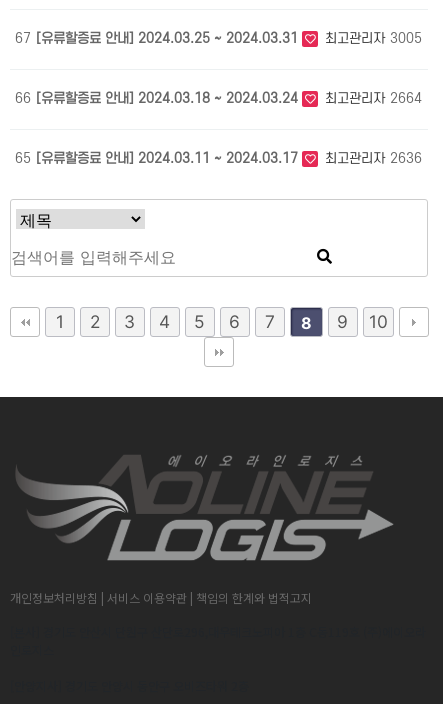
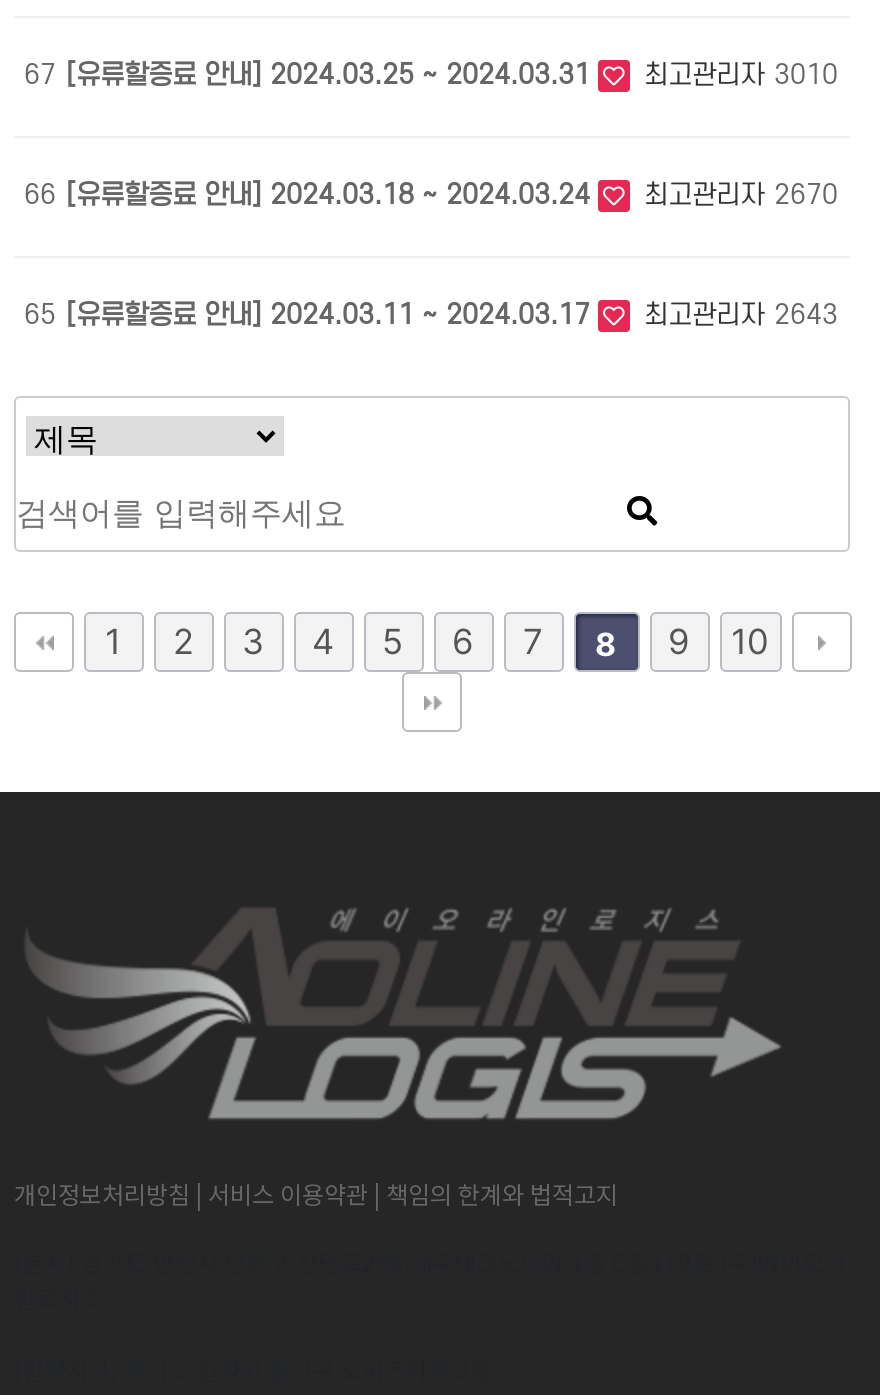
- 최고관리자 3005
+ 최고관리자 3010

- 최고관리자 2664
+ 최고관리자 2670

- 최고관리자 2636
+ 최고관리자 2643
